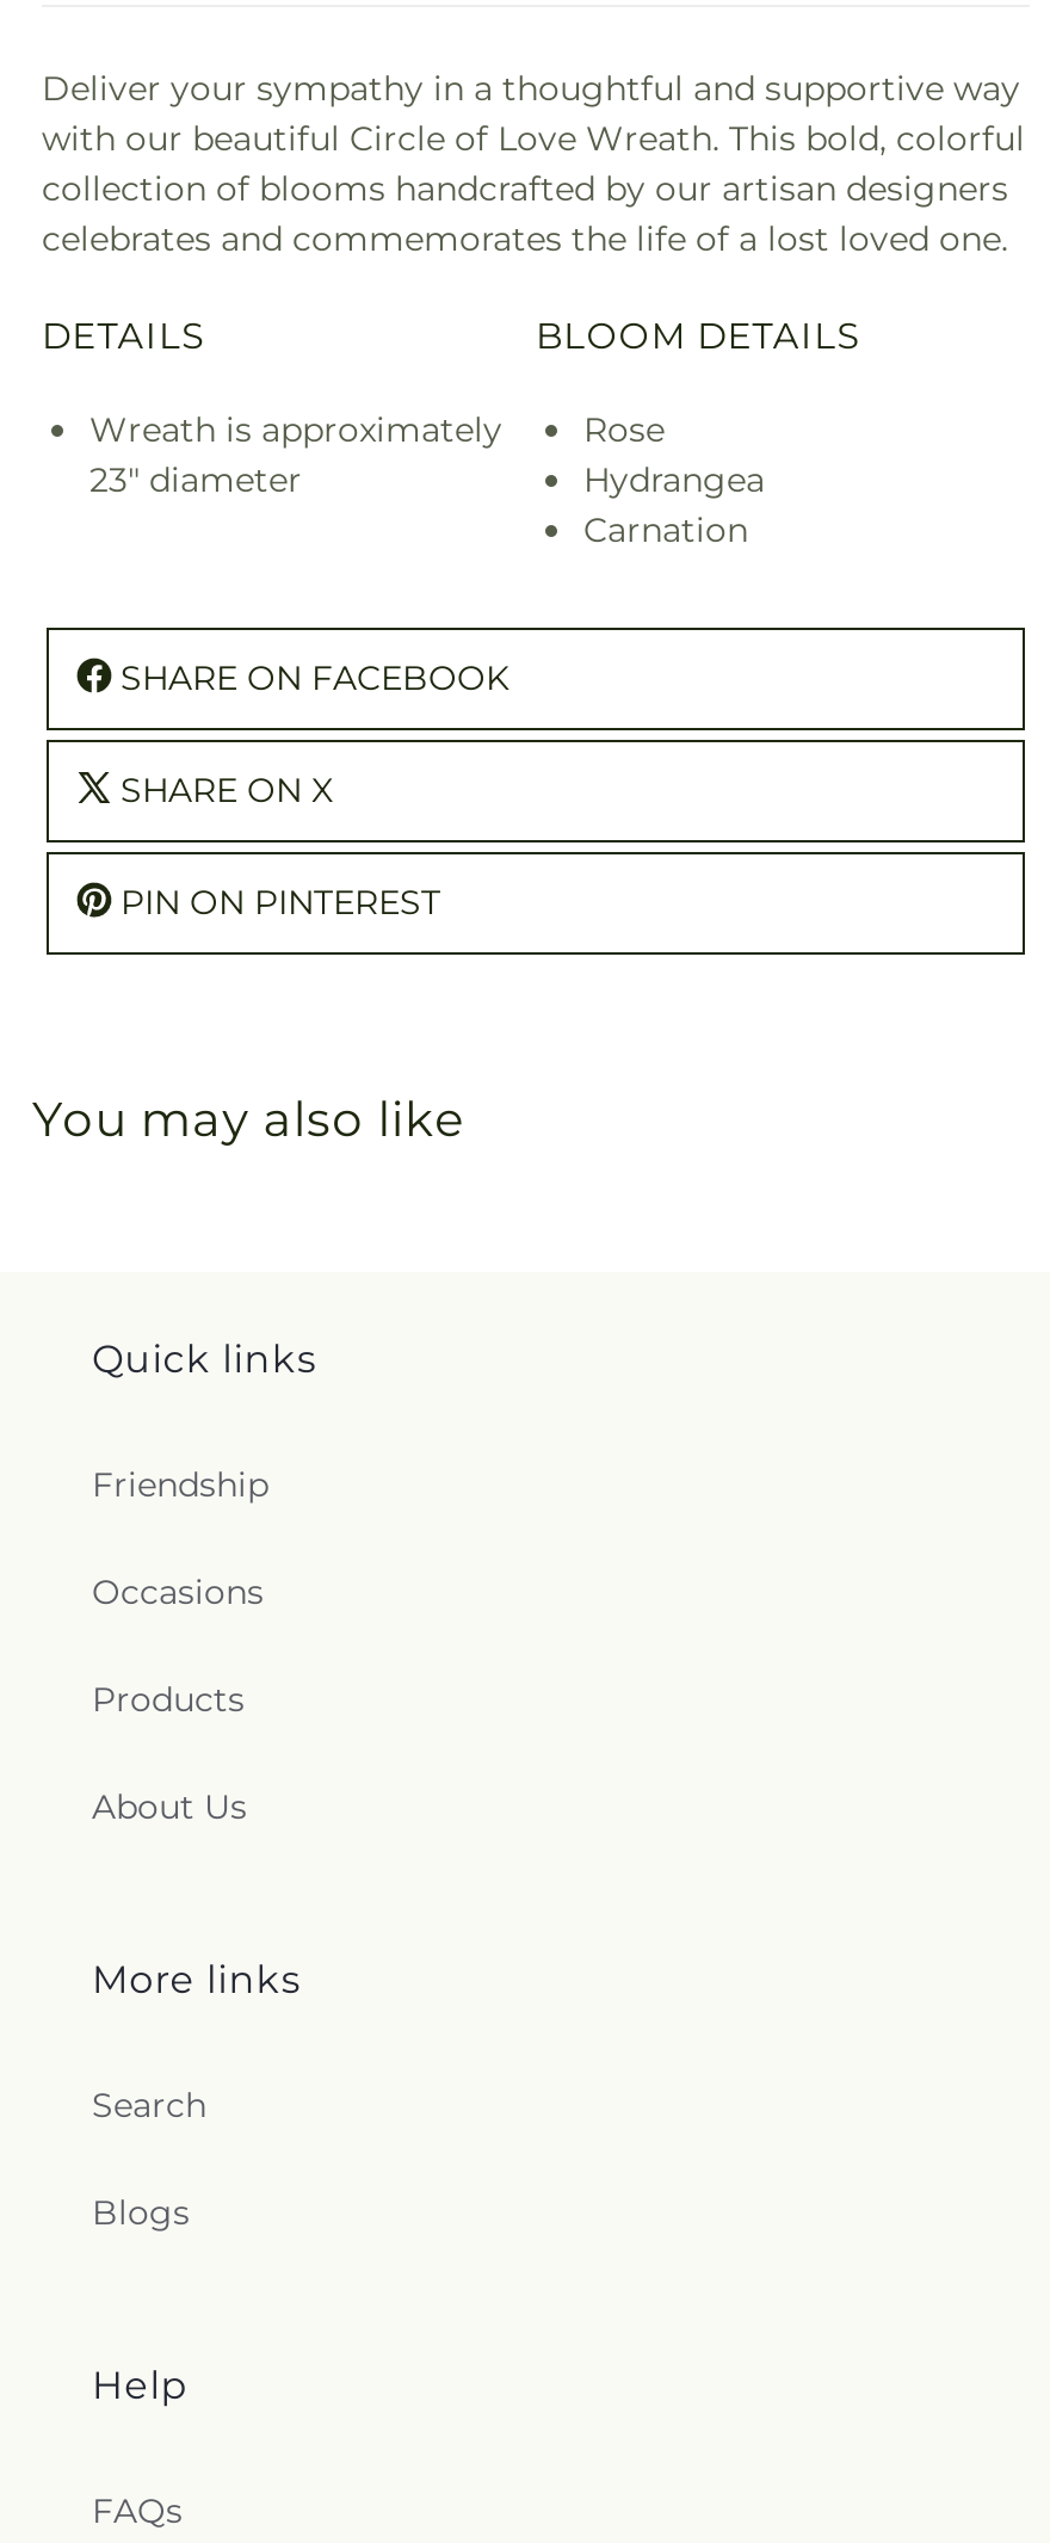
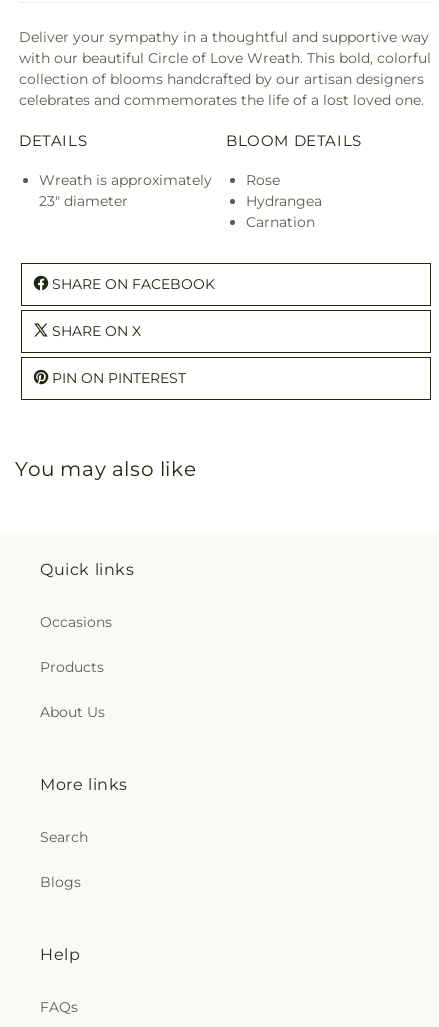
- Friendship
